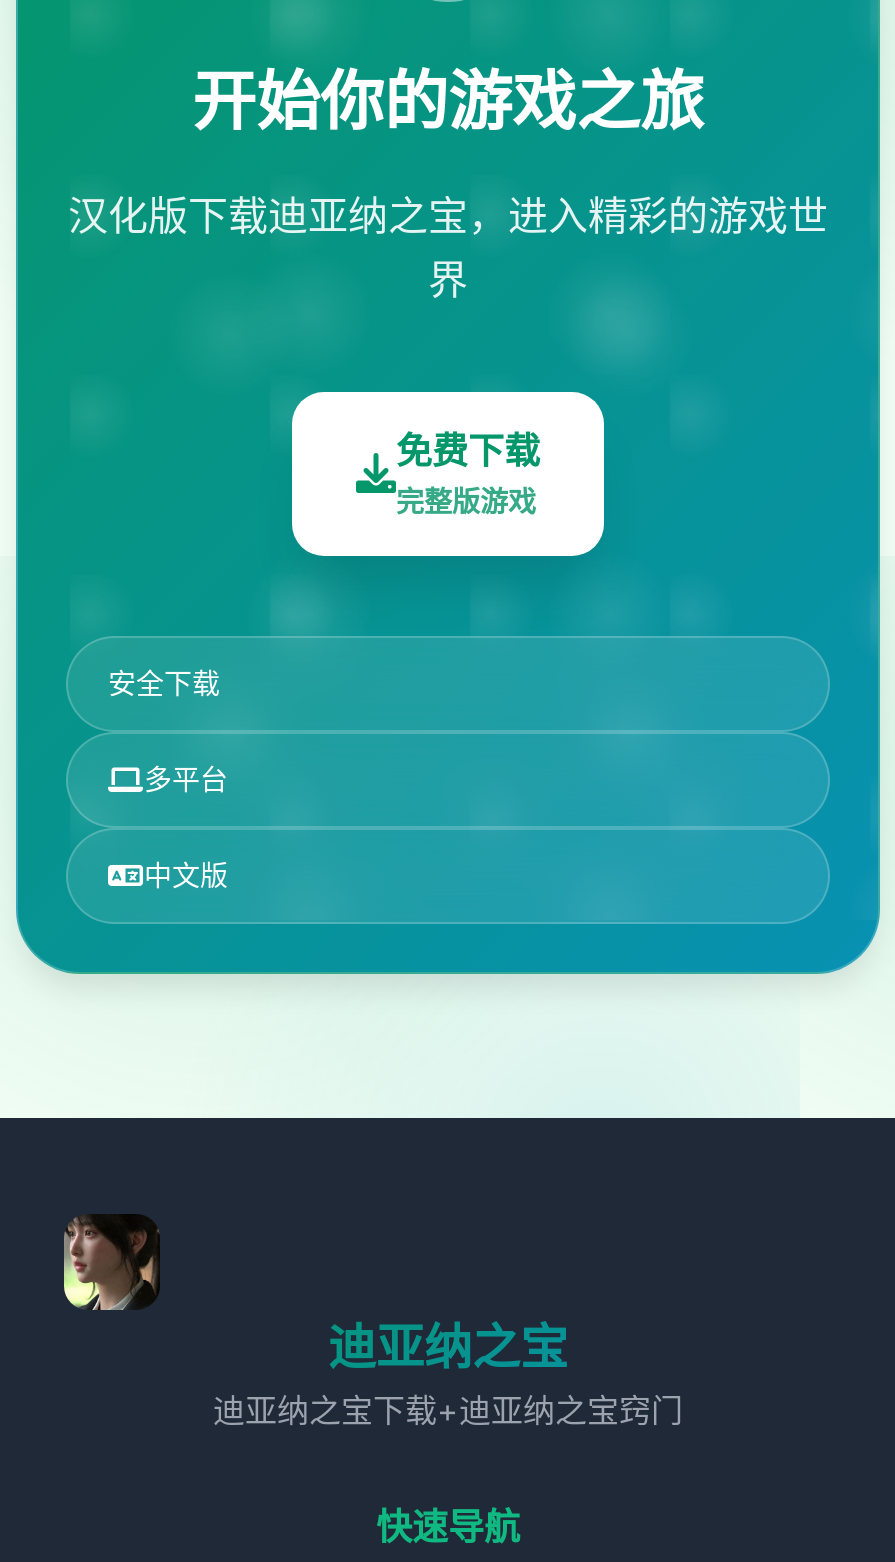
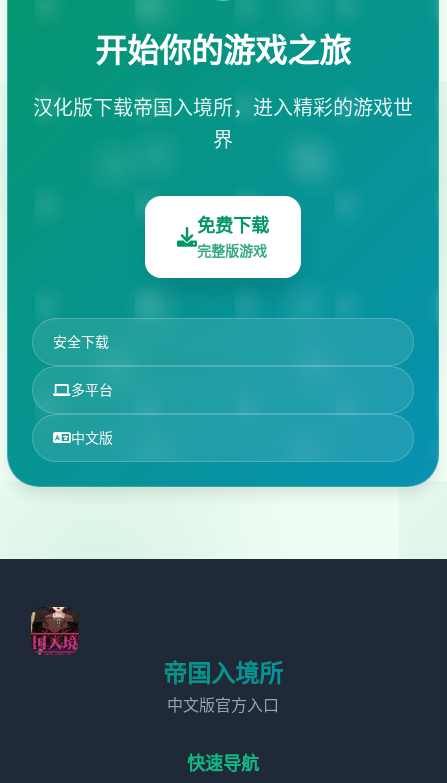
- 汉化版下载迪亚纳之宝，进入精彩的游戏世
+ 汉化版下载帝国入境所，进入精彩的游戏世

- [image]
+ [image]

- 迪亚纳之宝
- 迪亚纳之宝下载+迪亚纳之宝窍门
+ 帝国入境所
+ 中文版官方入口
